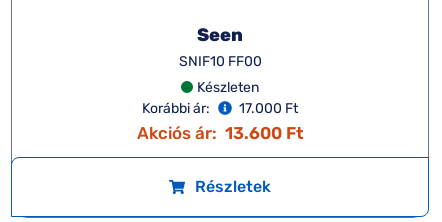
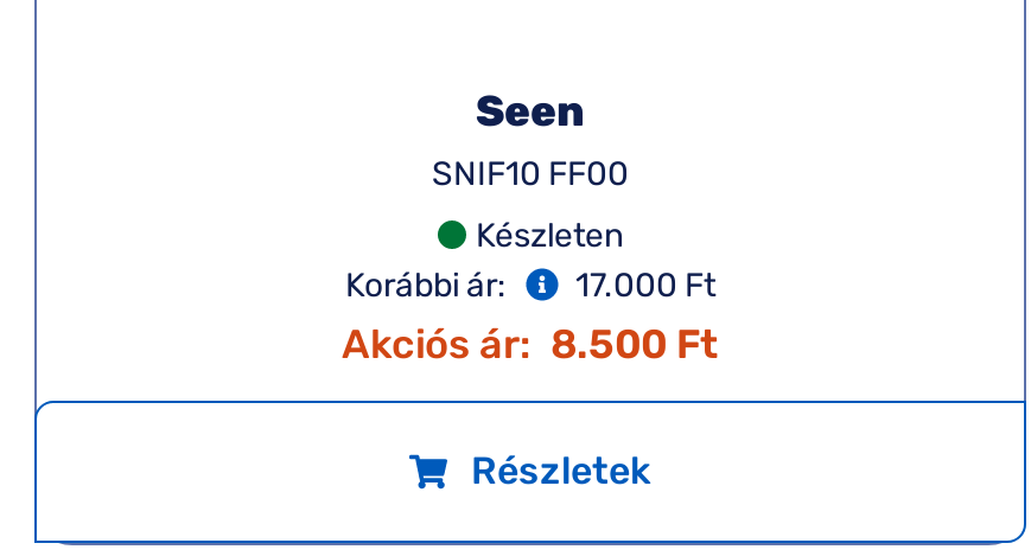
- Akciós ár: 13.600 Ft
+ Akciós ár: 8.500 Ft
